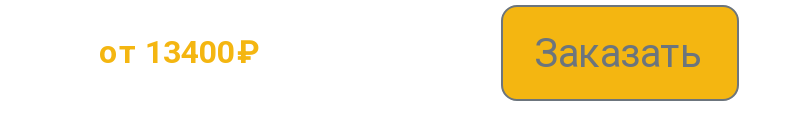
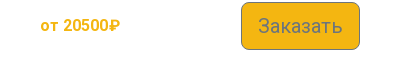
- от 13400₽
+ от 20500₽
